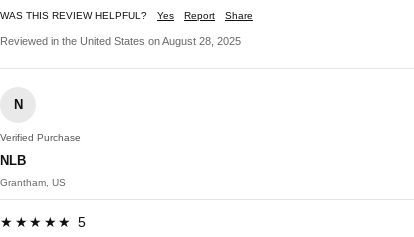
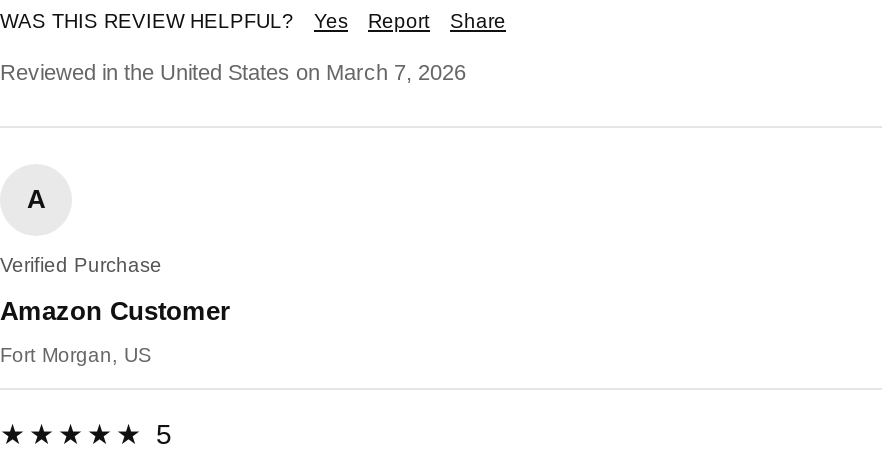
- Reviewed in the United States on August 28, 2025
+ Reviewed in the United States on March 7, 2026

- N
+ A

- NLB
+ Amazon Customer

- Grantham, US
+ Fort Morgan, US
